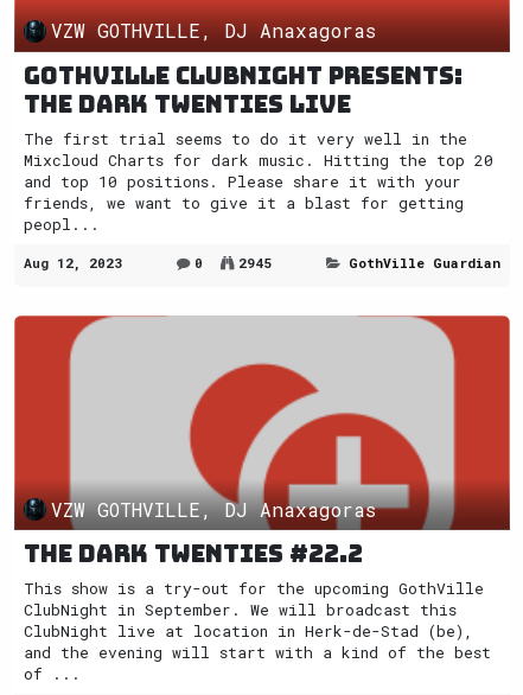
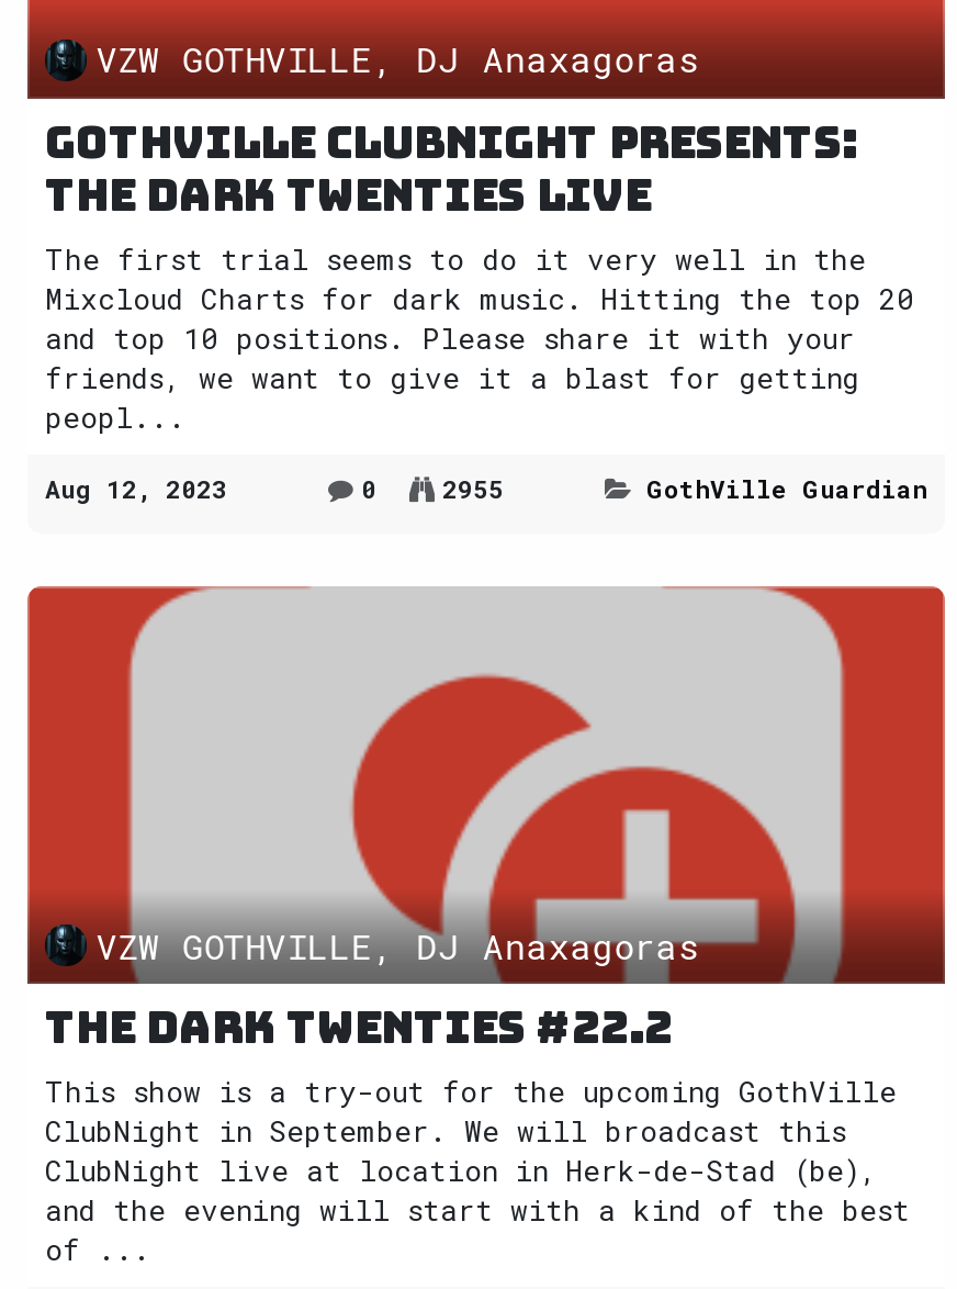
- 0 2945
+ 0 2955
